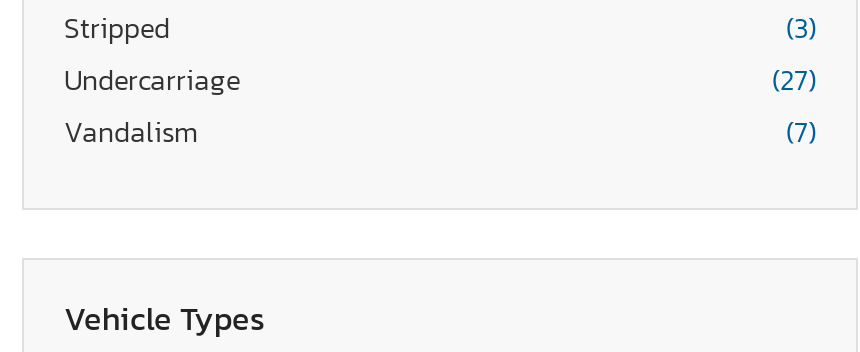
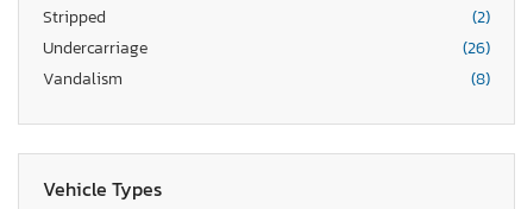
- (3)
+ (2)

- (27)
+ (26)

- (7)
+ (8)
